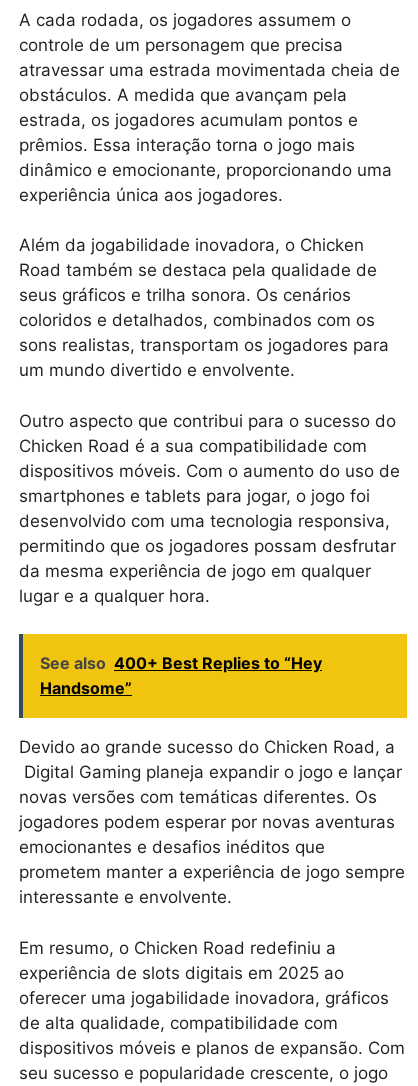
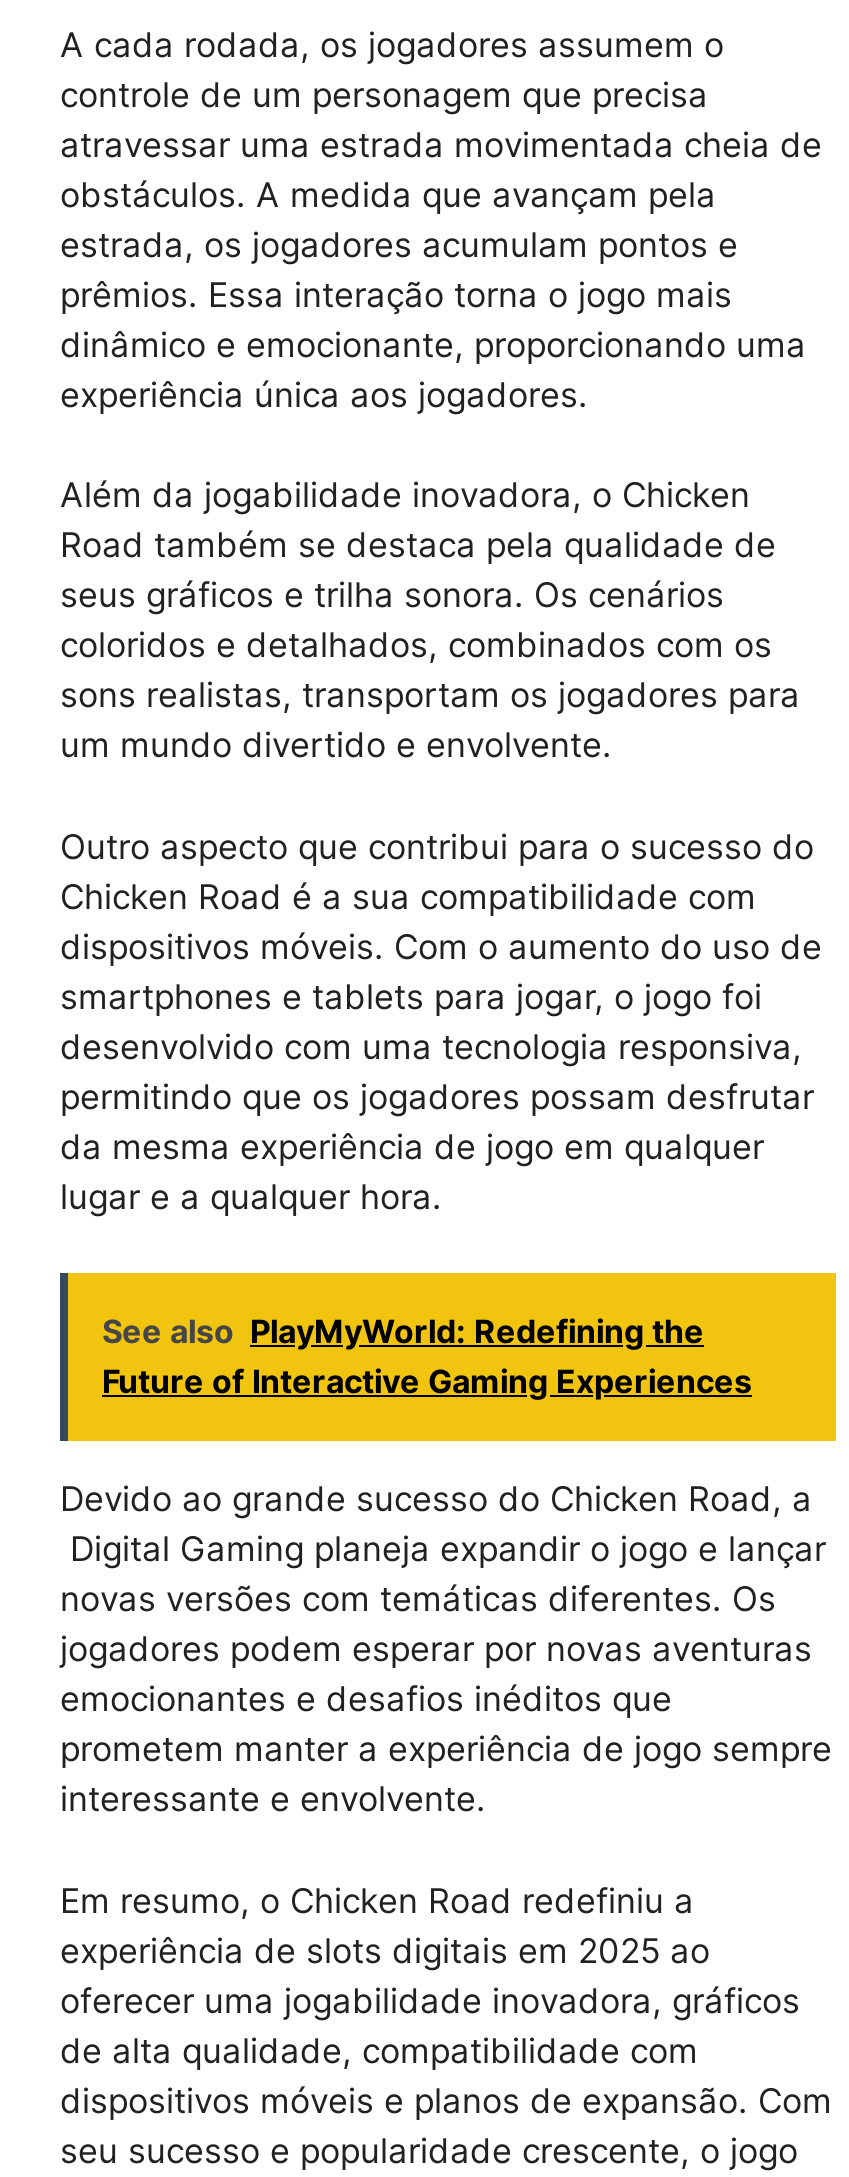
- See also 400+ Best Replies to “Hey
- Handsome”
+ See also PlayMyWorld: Redefining the
+ Future of Interactive Gaming Experiences
